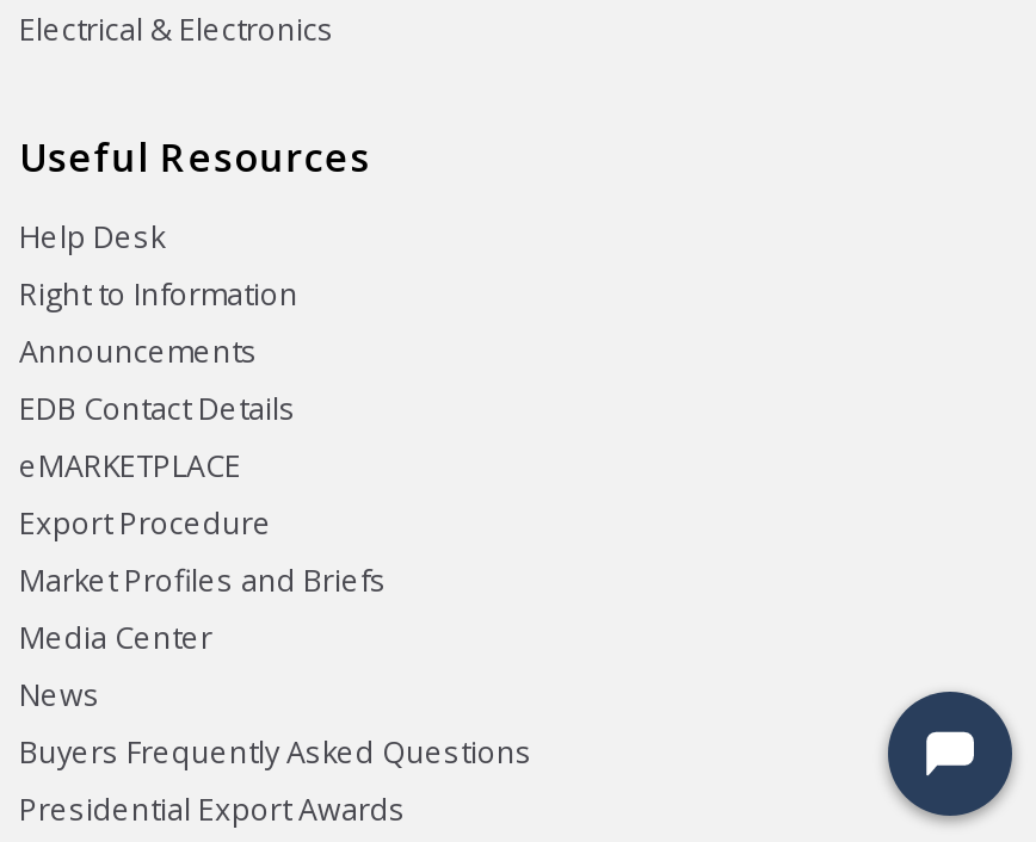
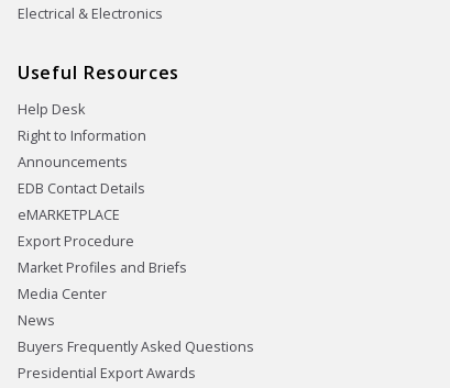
- [image]
